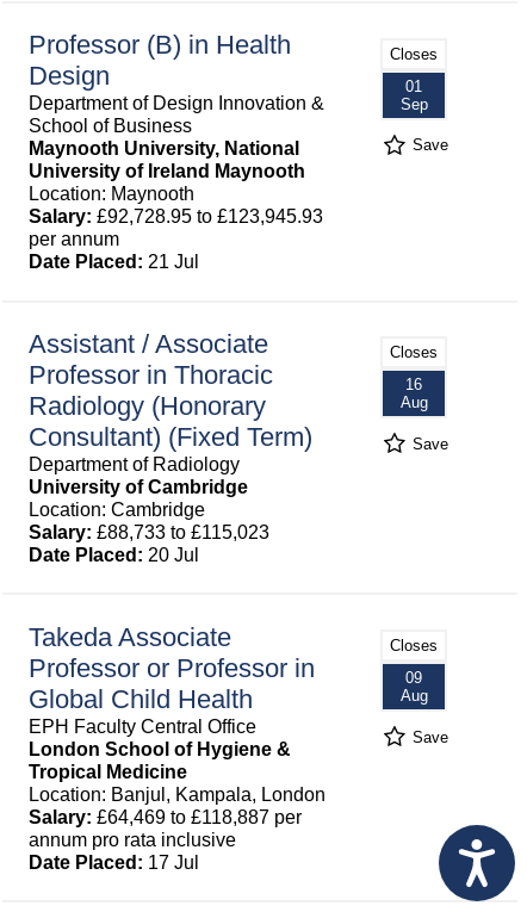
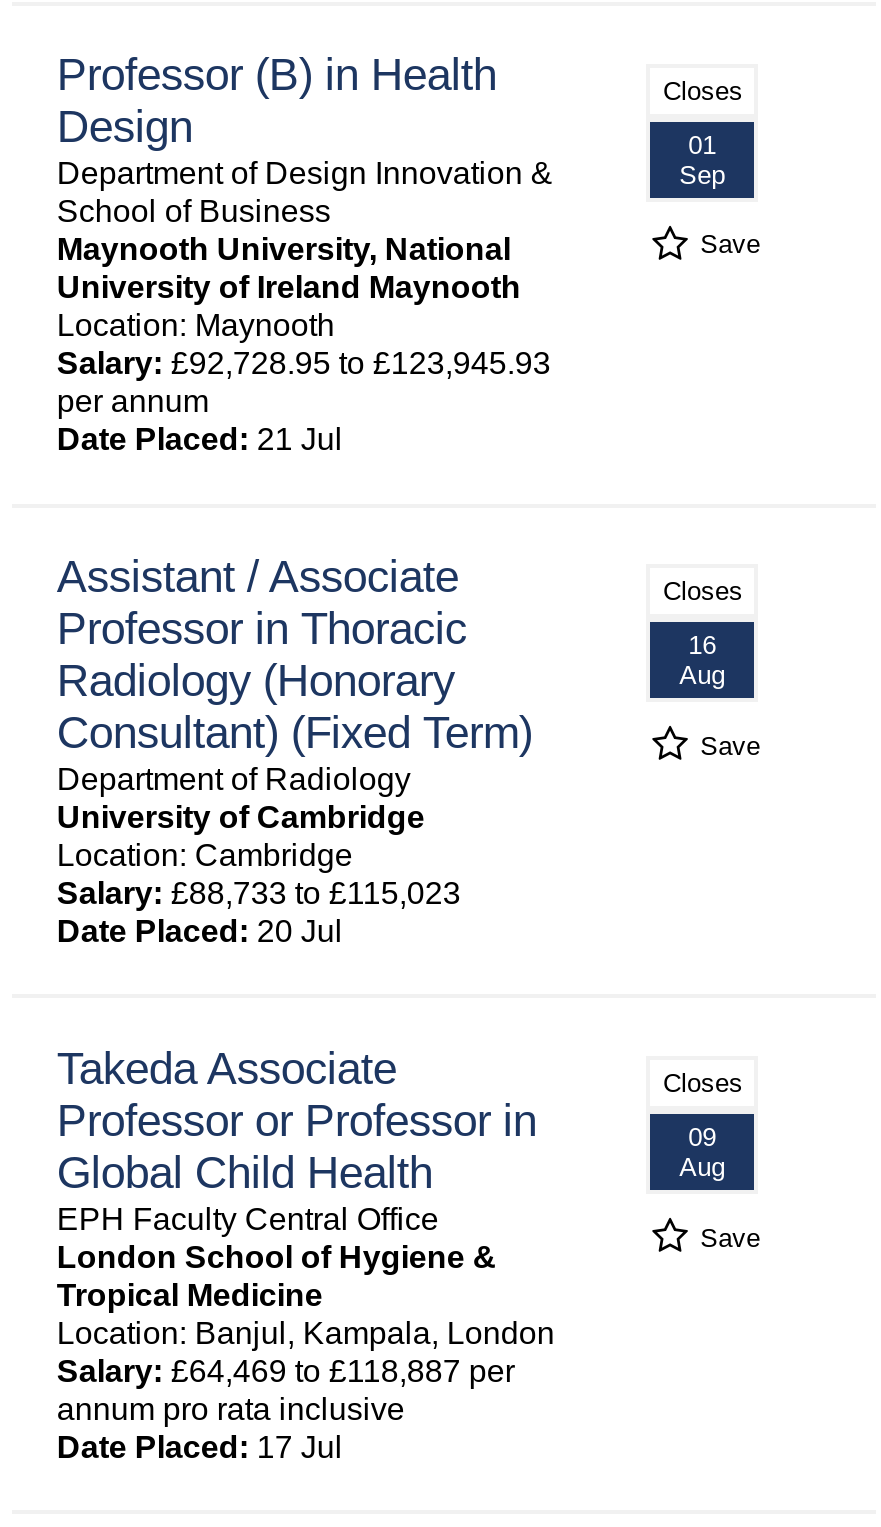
- [image]
